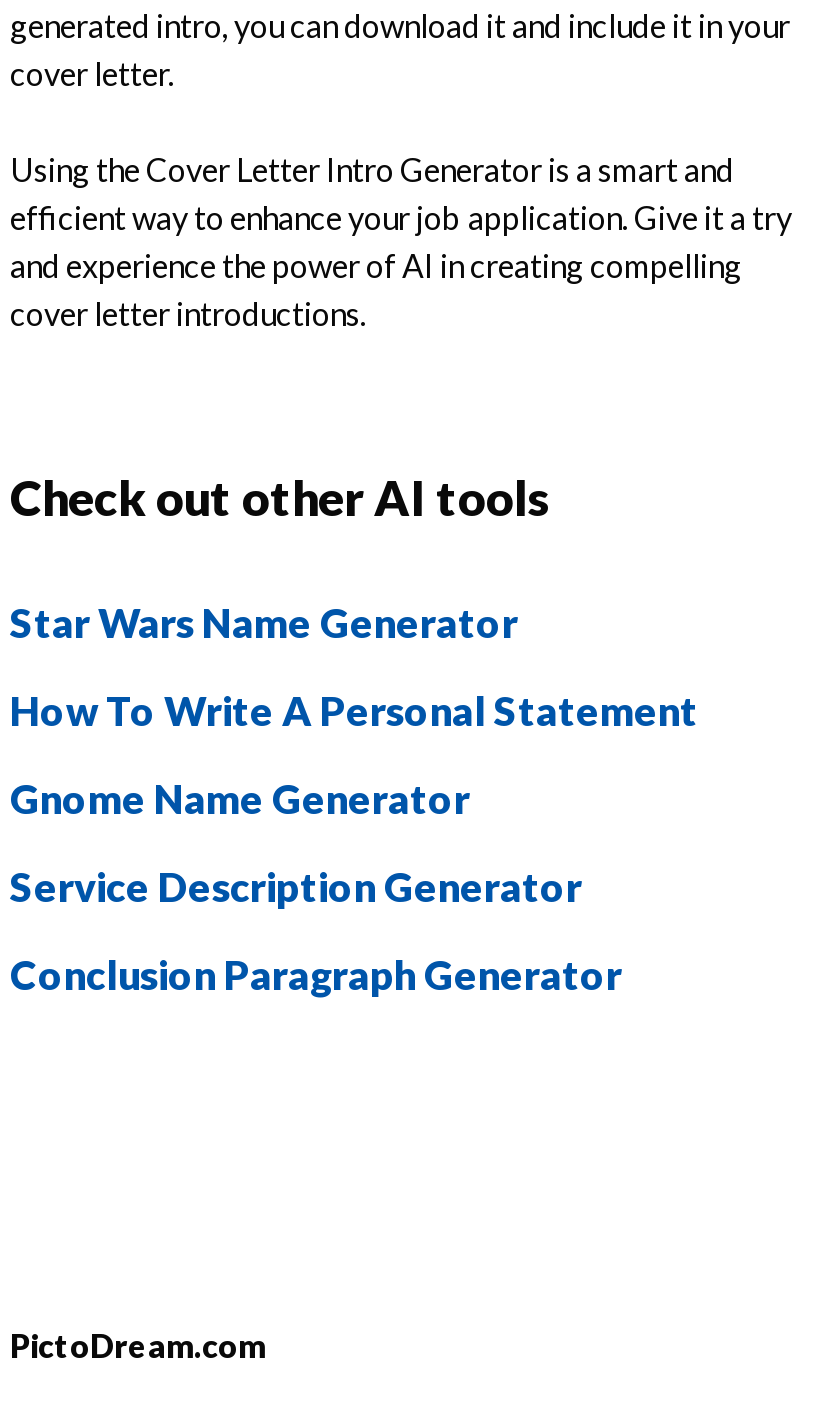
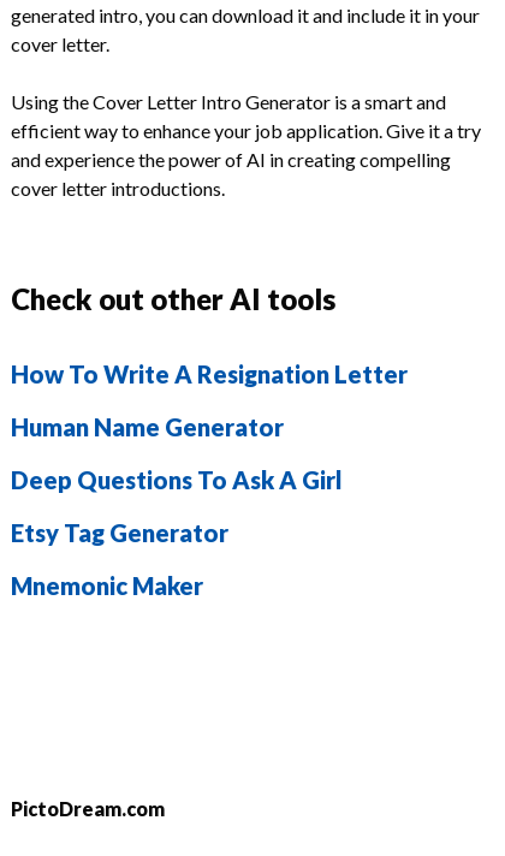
- Star Wars Name Generator
+ How To Write A Resignation Letter

- How To Write A Personal Statement
+ Human Name Generator

- Gnome Name Generator
+ Deep Questions To Ask A Girl

- Service Description Generator
+ Etsy Tag Generator

- Conclusion Paragraph Generator
+ Mnemonic Maker
